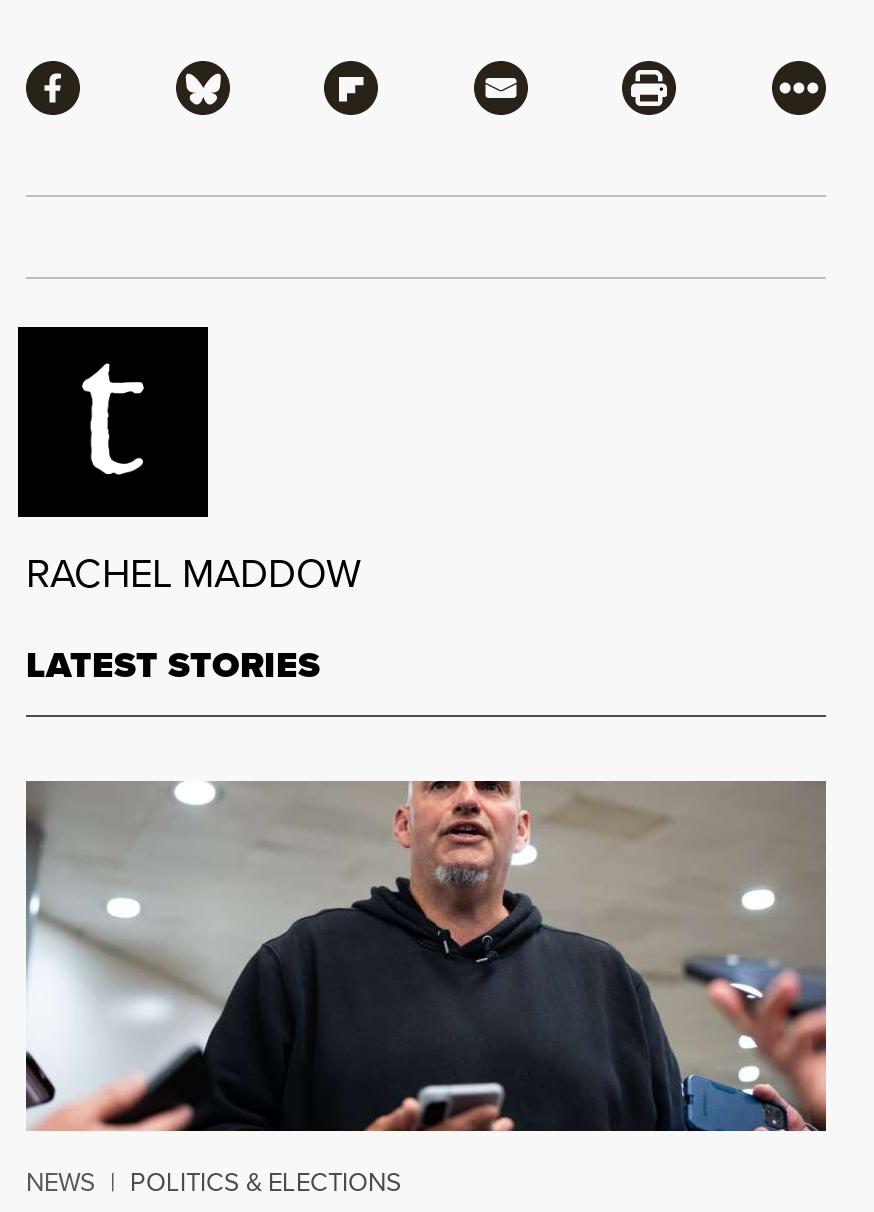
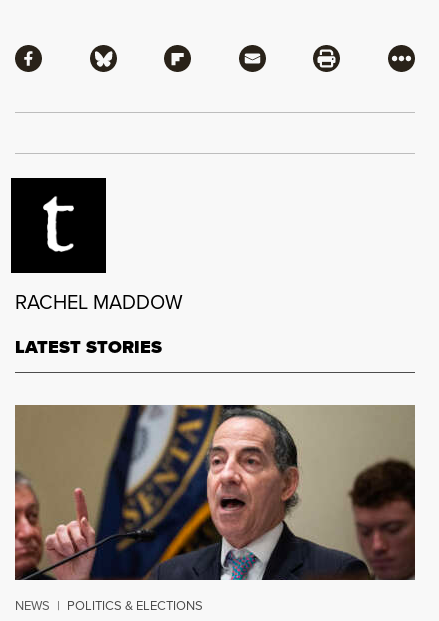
- [image]
+ [image]
